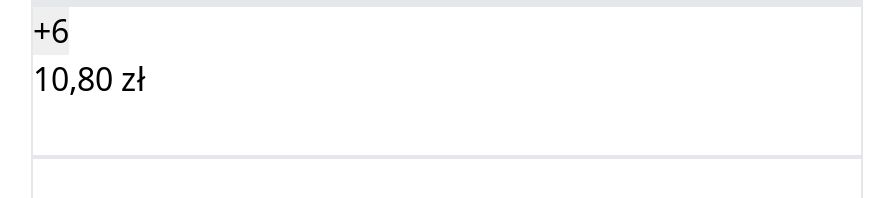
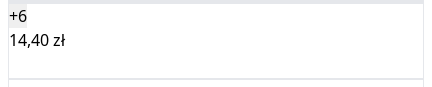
- 10,80 zł
+ 14,40 zł
